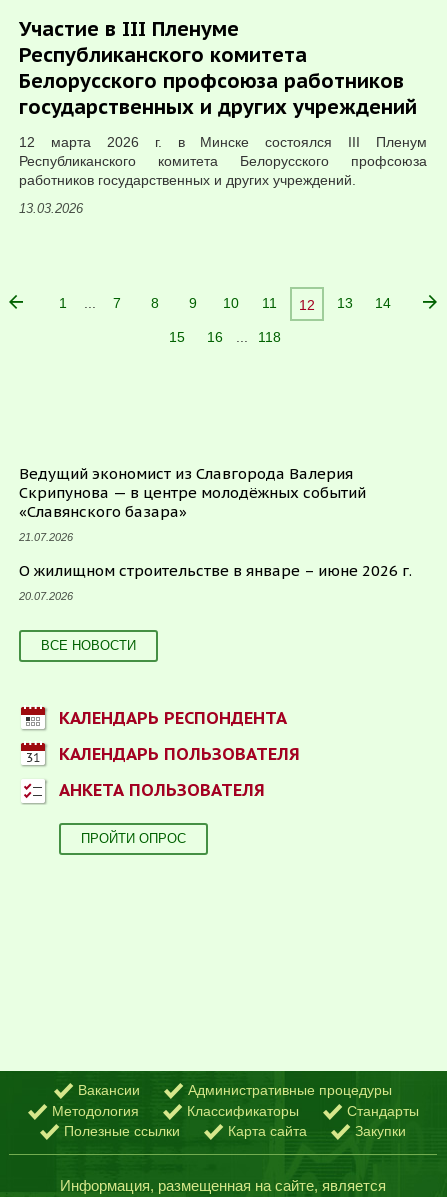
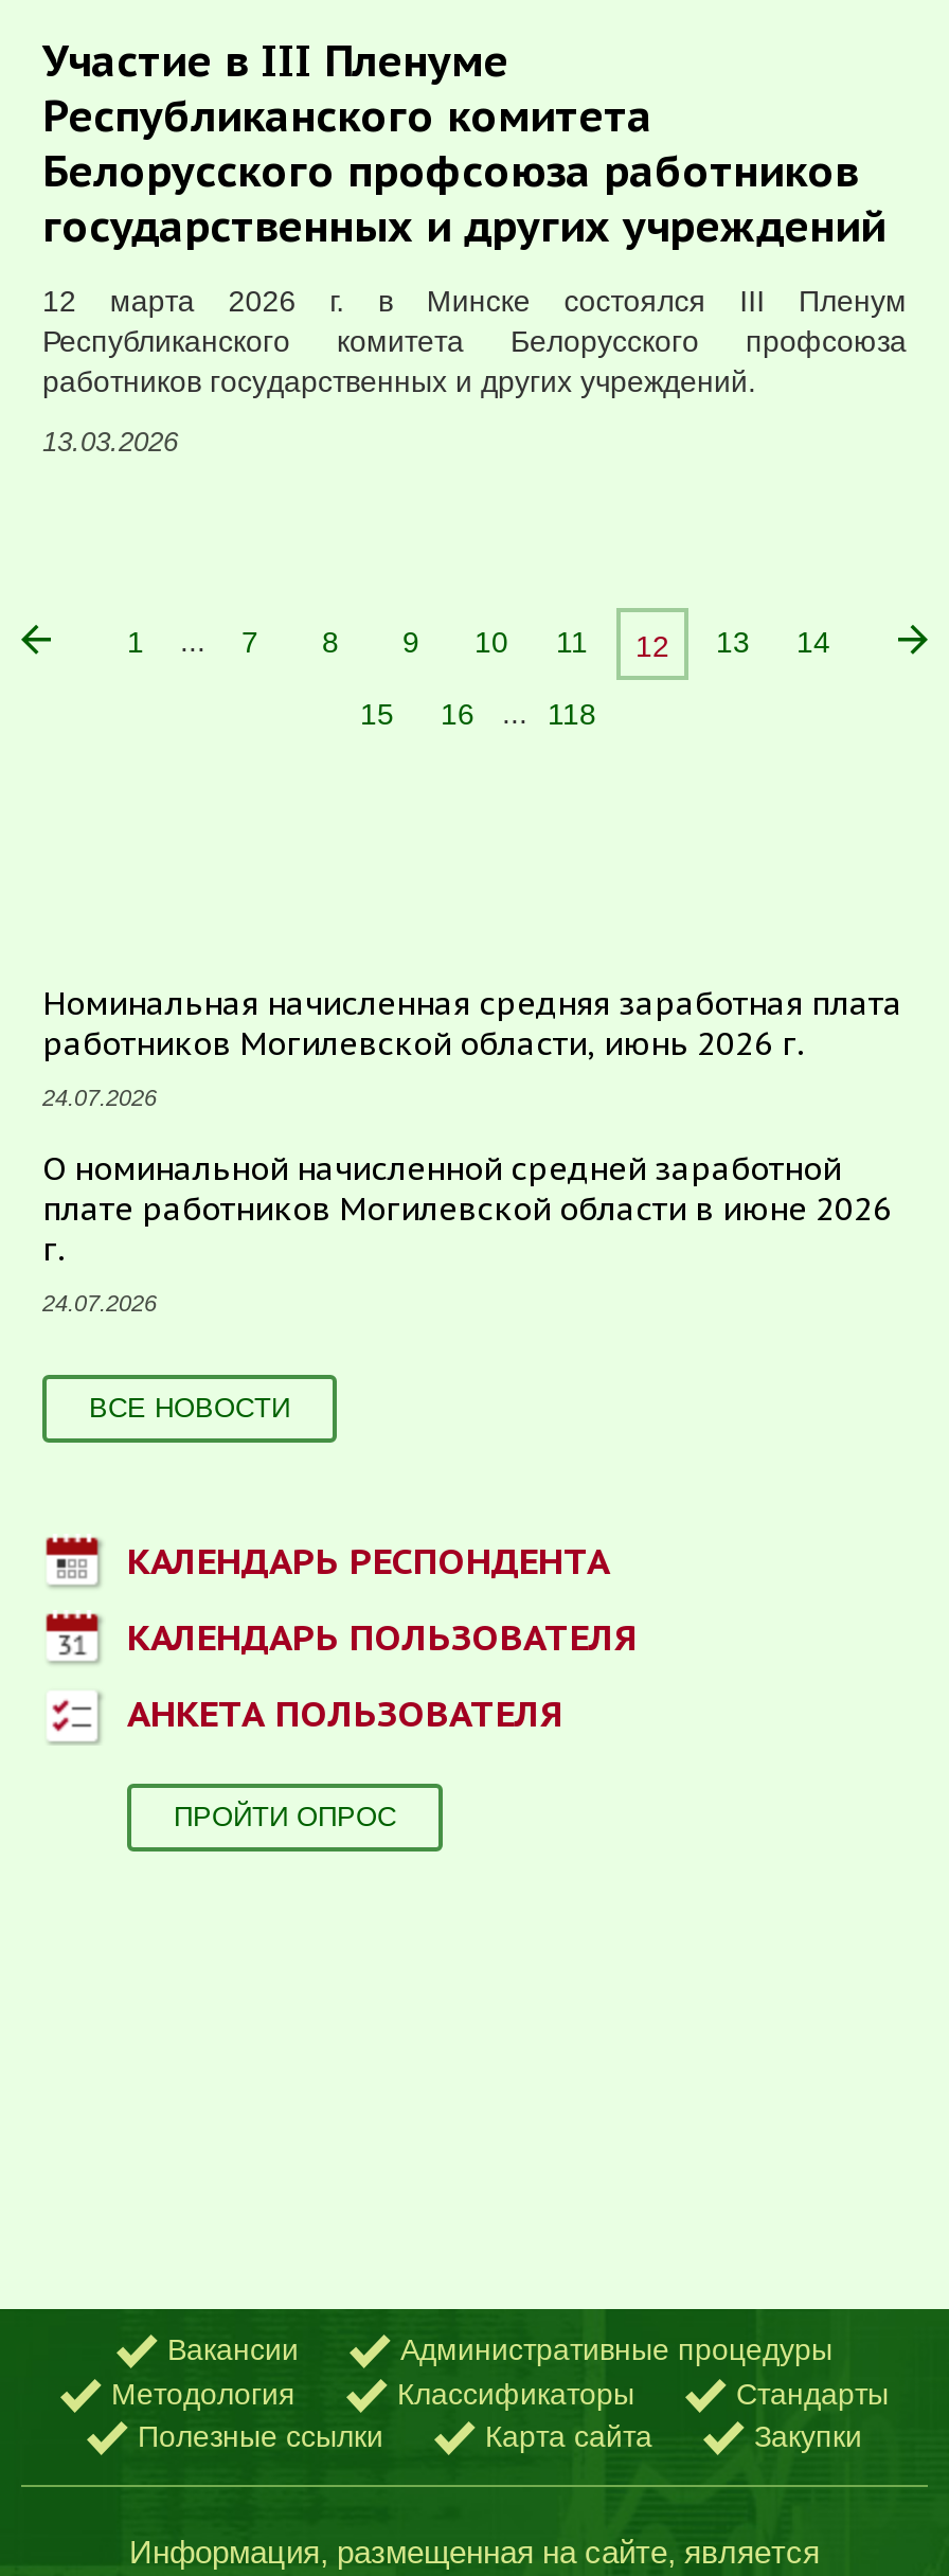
- Ведущий экономист из Славгорода Валерия
- Скрипунова — в центре молодёжных событий
- «Славянского базара»
+ Номинальная начисленная средняя заработная плата
+ работников Могилевской области, июнь 2026 г.

- 21.07.2026
+ 24.07.2026

- О жилищном строительстве в январе – июне 2026 г.
+ О номинальной начисленной средней заработной
+ плате работников Могилевской области в июне 2026
+ г.

- 20.07.2026
+ 24.07.2026
